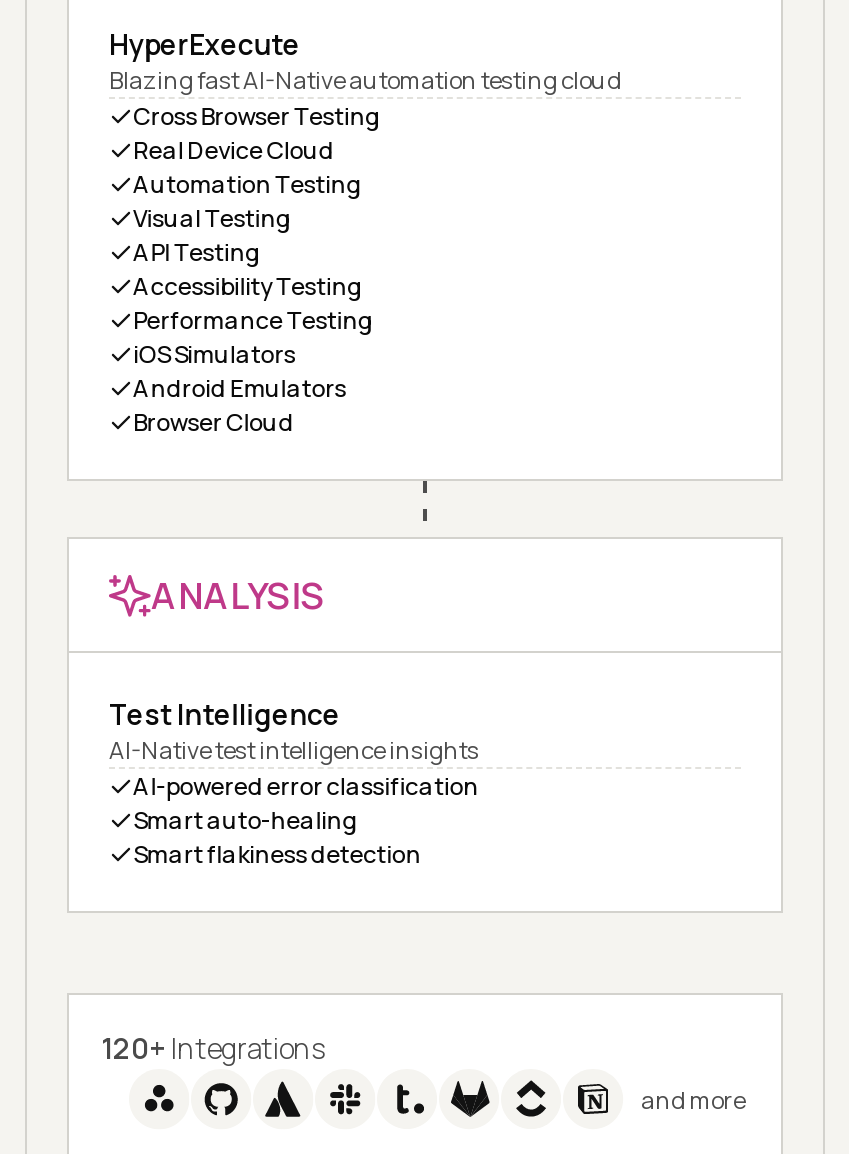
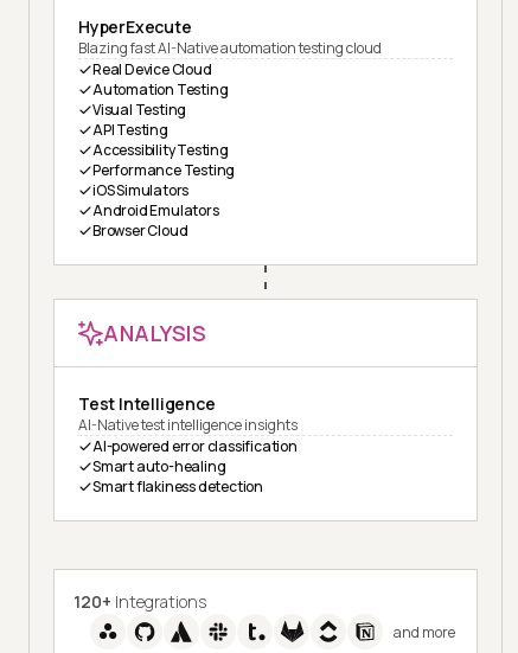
- Cross Browser Testing
